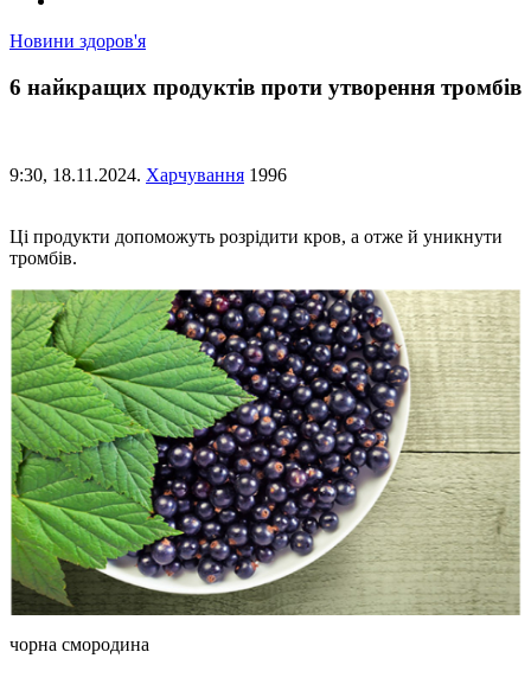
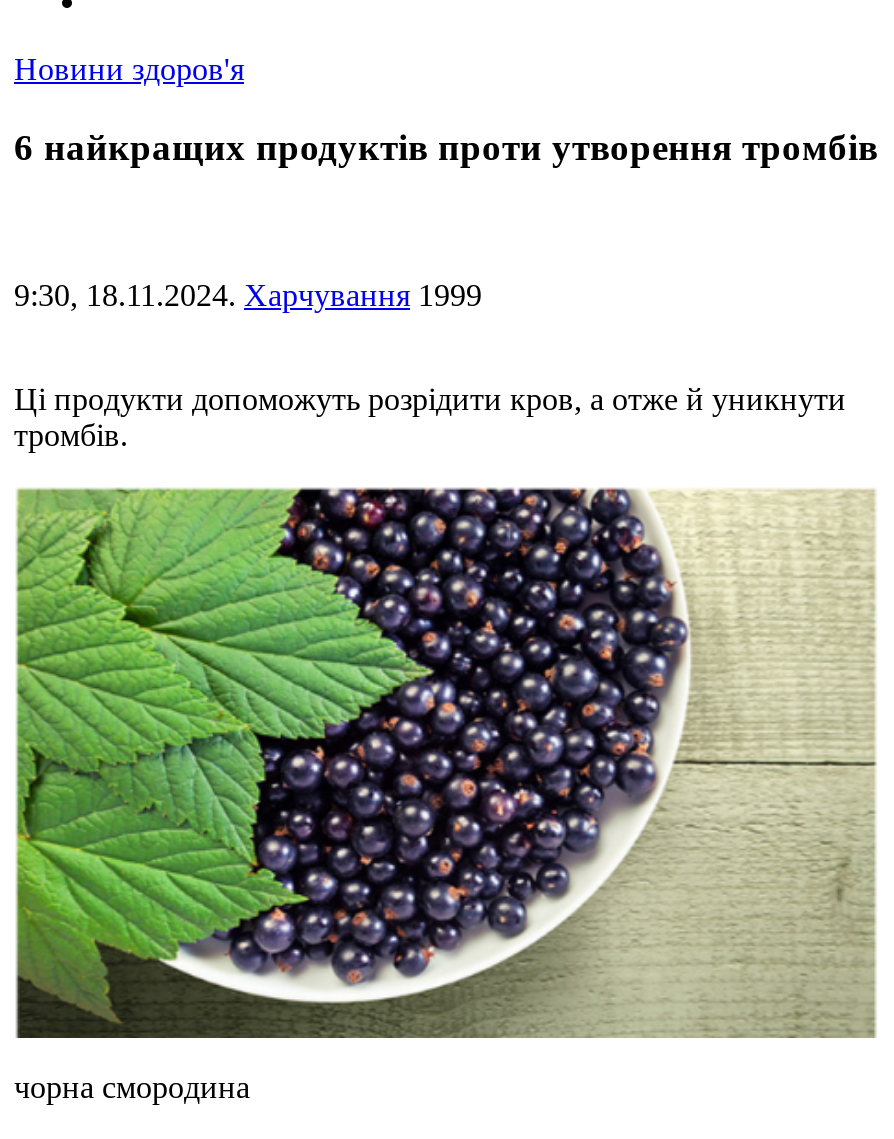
- 9:30, 18.11.2024. Харчування 1996
+ 9:30, 18.11.2024. Харчування 1999
